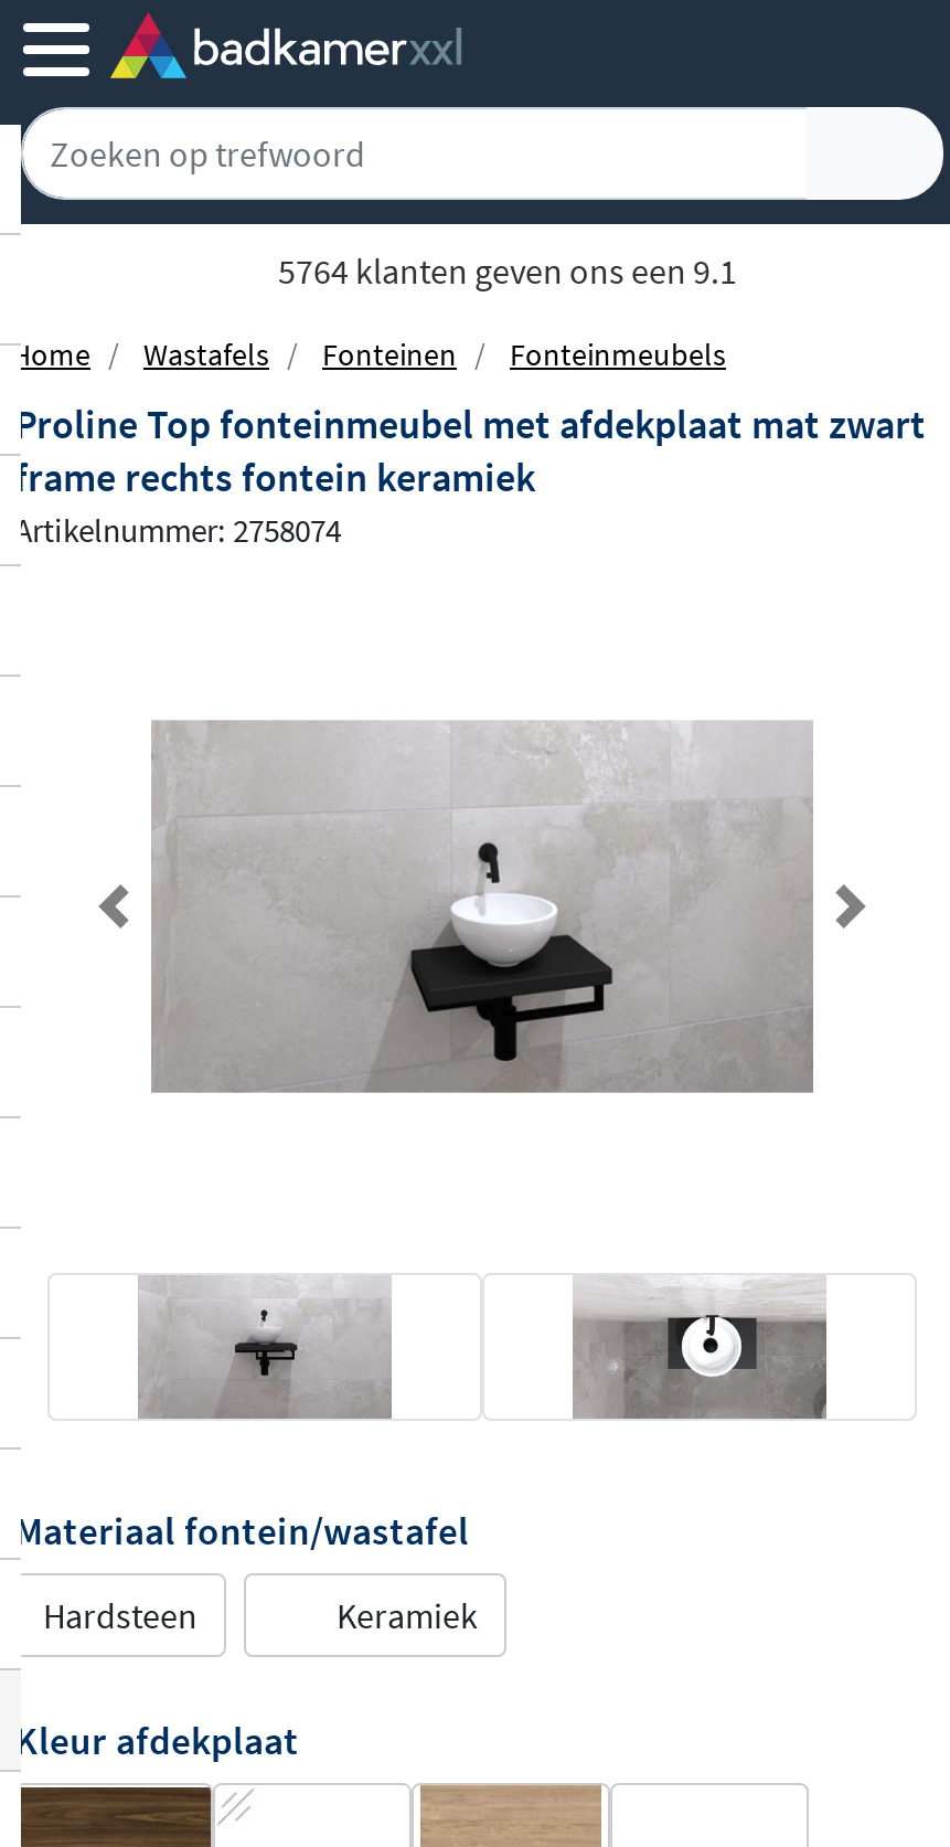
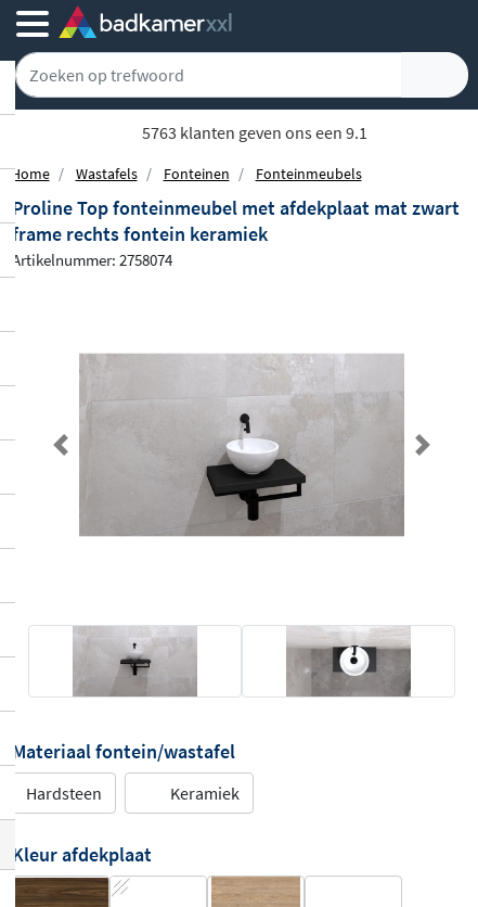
- 5764 klanten geven ons een 9.1
+ 5763 klanten geven ons een 9.1
